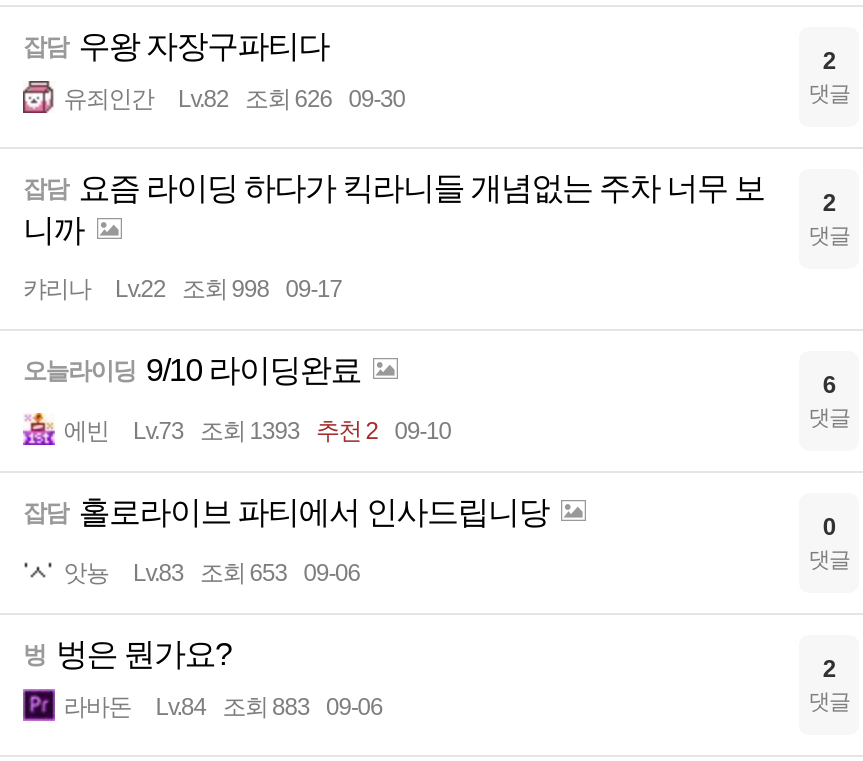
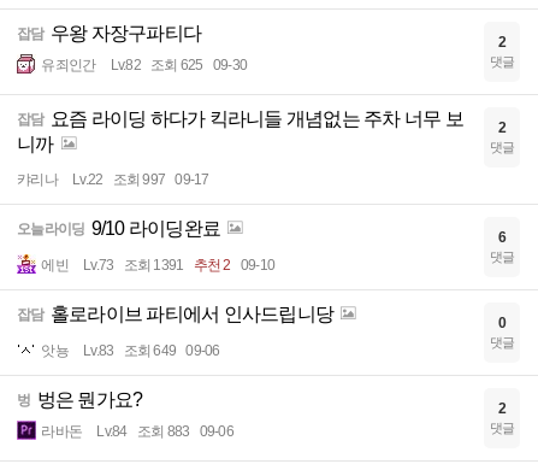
- 유죄인간 Lv.82 조회 626 09-30
+ 유죄인간 Lv.82 조회 625 09-30

- Lv.22 조회 998 09-17
+ Lv.22 조회 997 09-17

- 에빈 Lv.73 조회 1393 추천 2 09-10
+ 에빈 Lv.73 조회 1391 추천 2 09-10

- Lv.83 조회 653 09-06
+ Lv.83 조회 649 09-06
